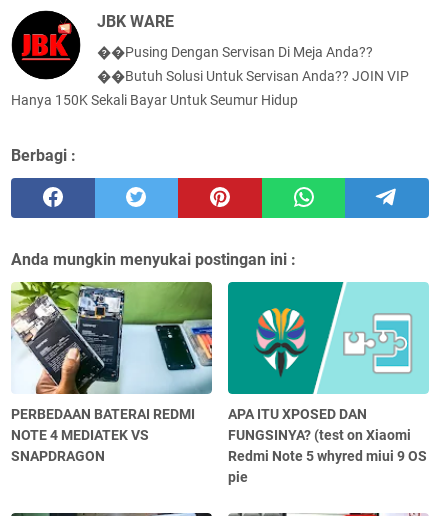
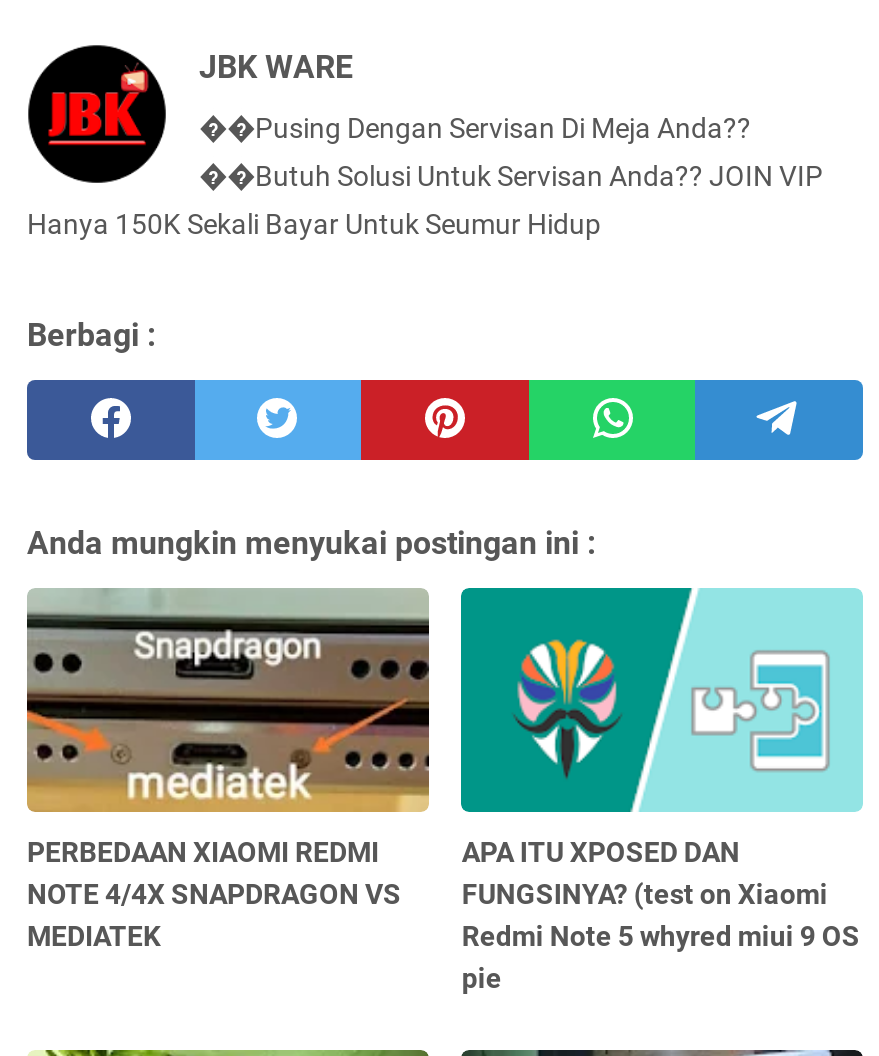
- [image]
- PERBEDAAN BATERAI REDMI
- NOTE 4 MEDIATEK VS
- SNAPDRAGON
+ [image]
+ PERBEDAAN XIAOMI REDMI
+ NOTE 4/4X SNAPDRAGON VS
+ MEDIATEK
